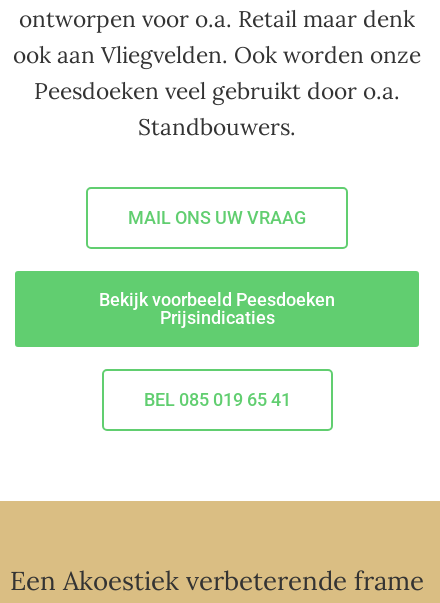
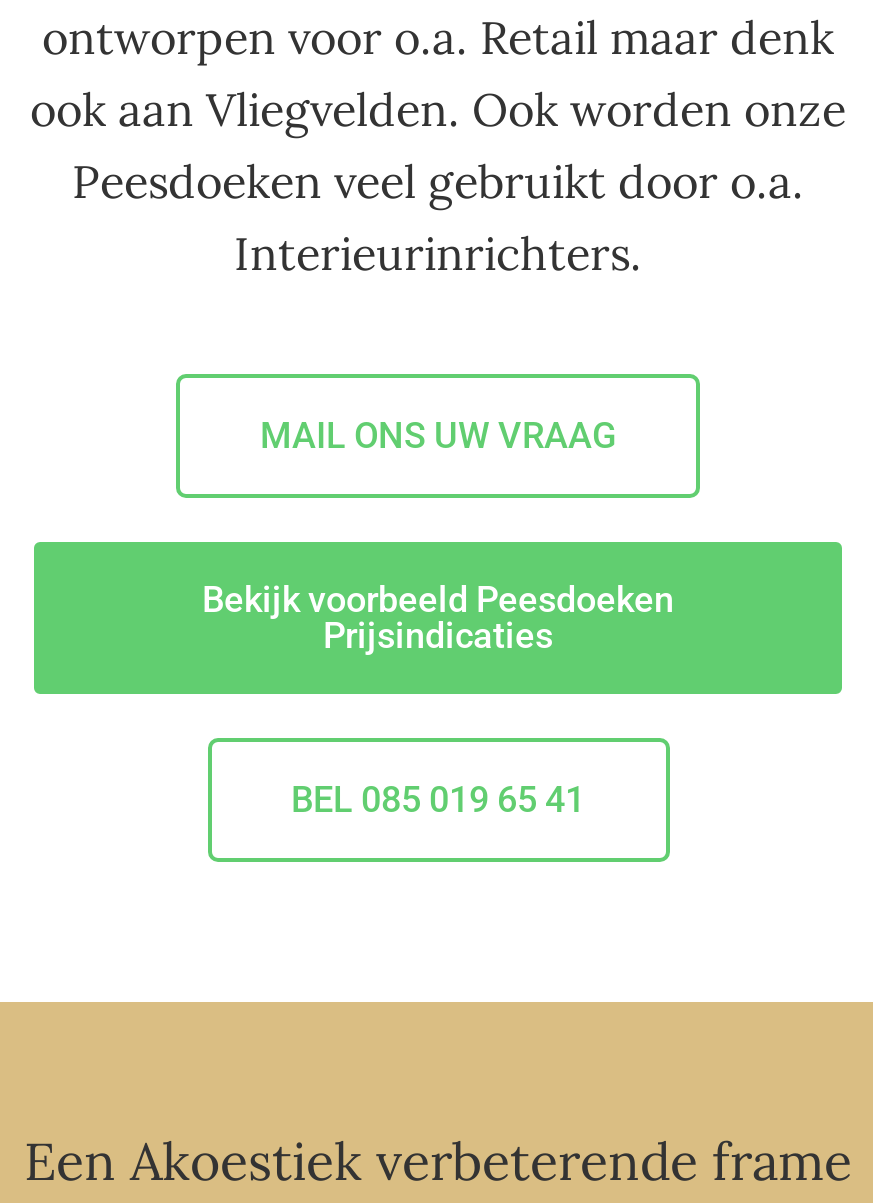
- Standbouwers.
+ Interieurinrichters.
